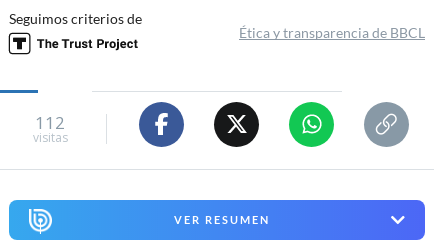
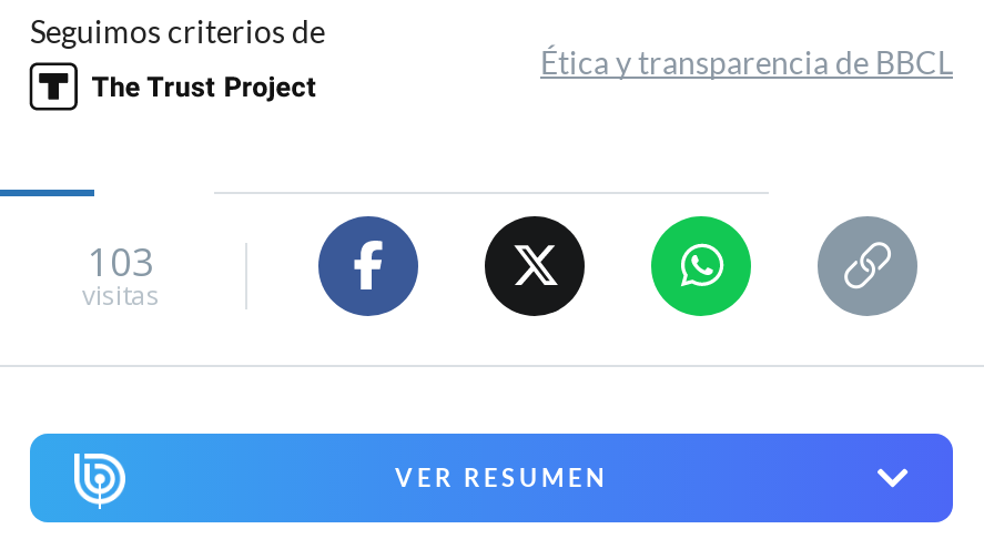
- 112
+ 103
